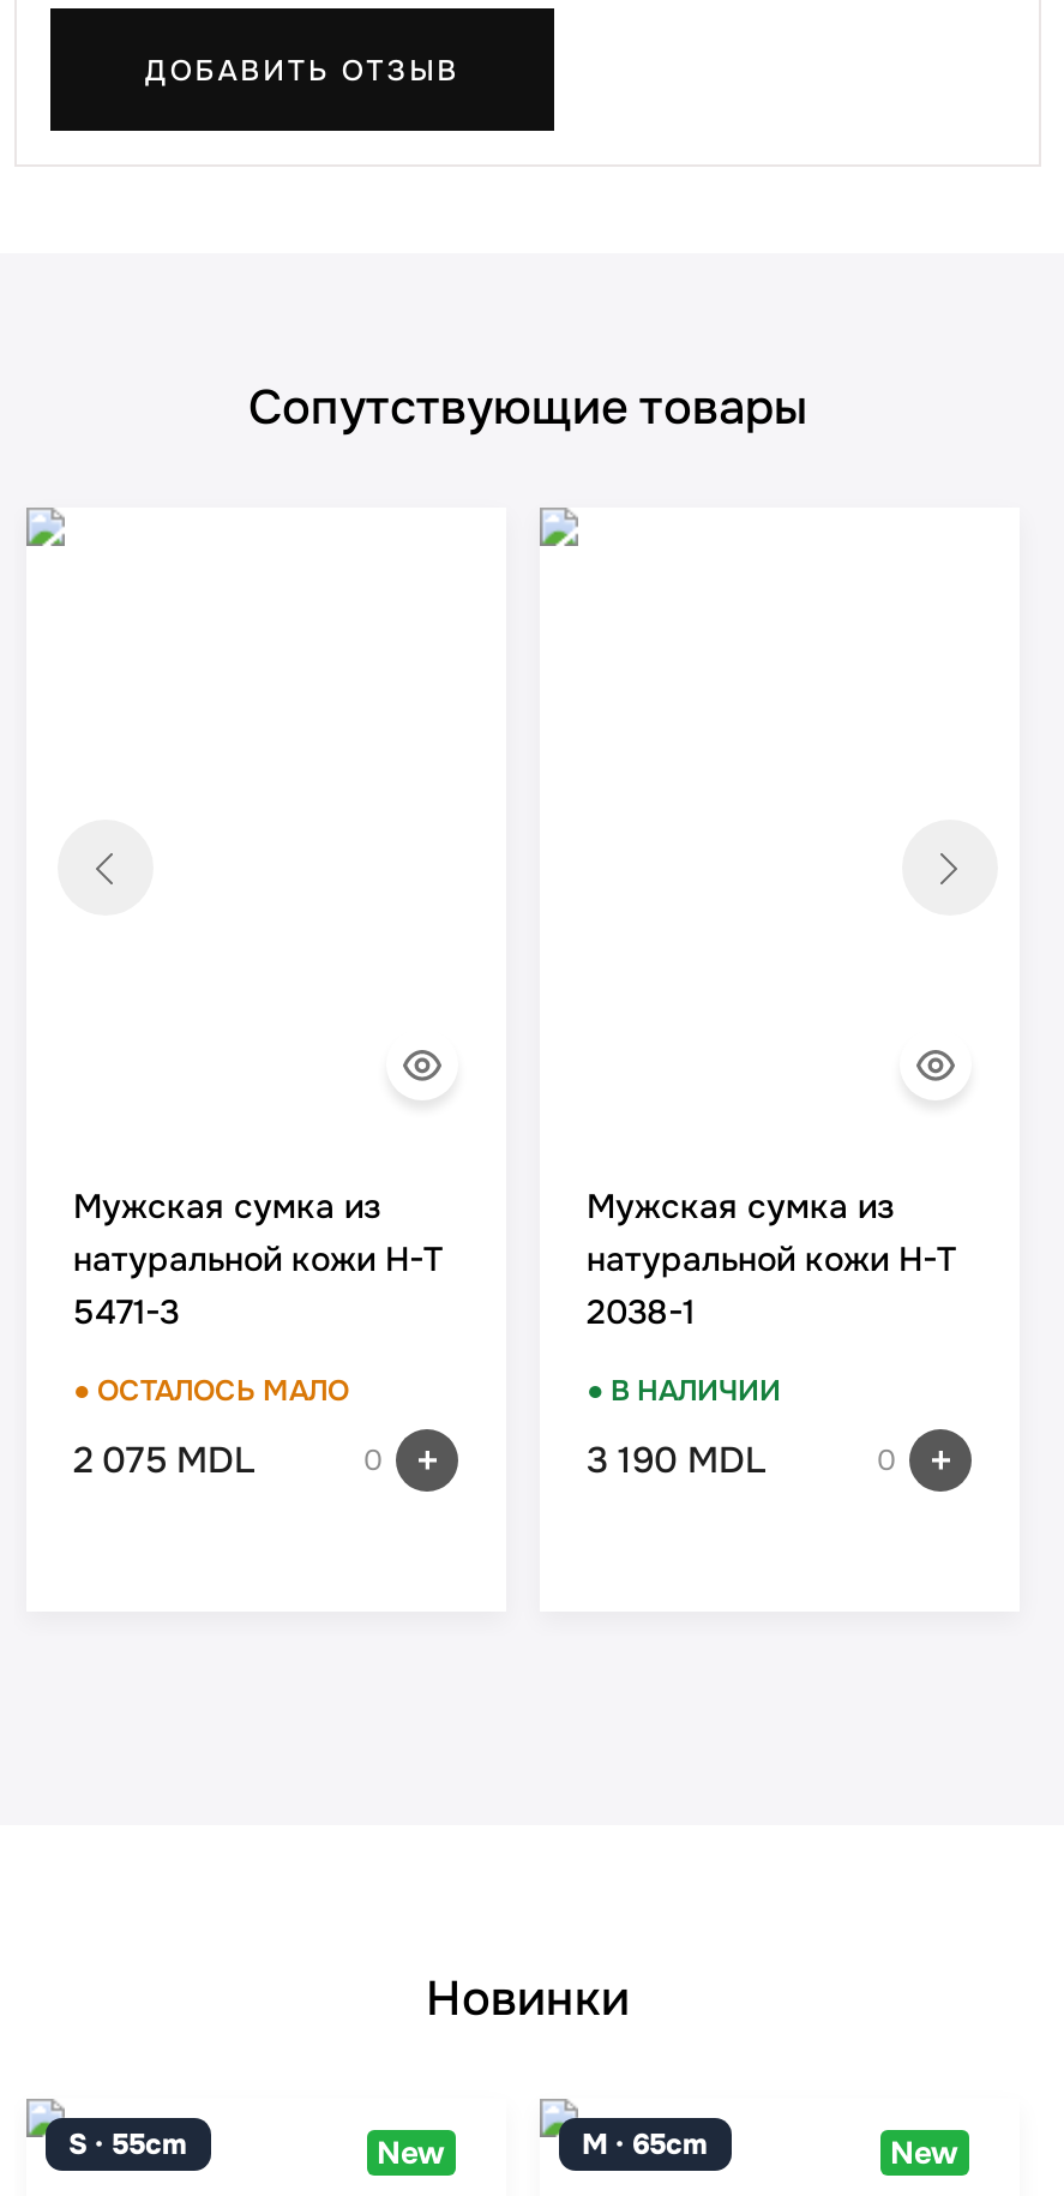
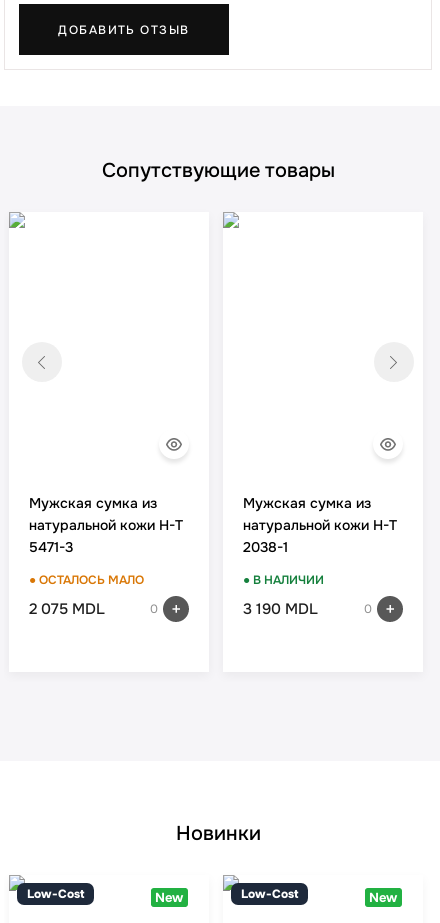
- S · 55cm
+ Low-Cost

- M · 65cm
+ Low-Cost
